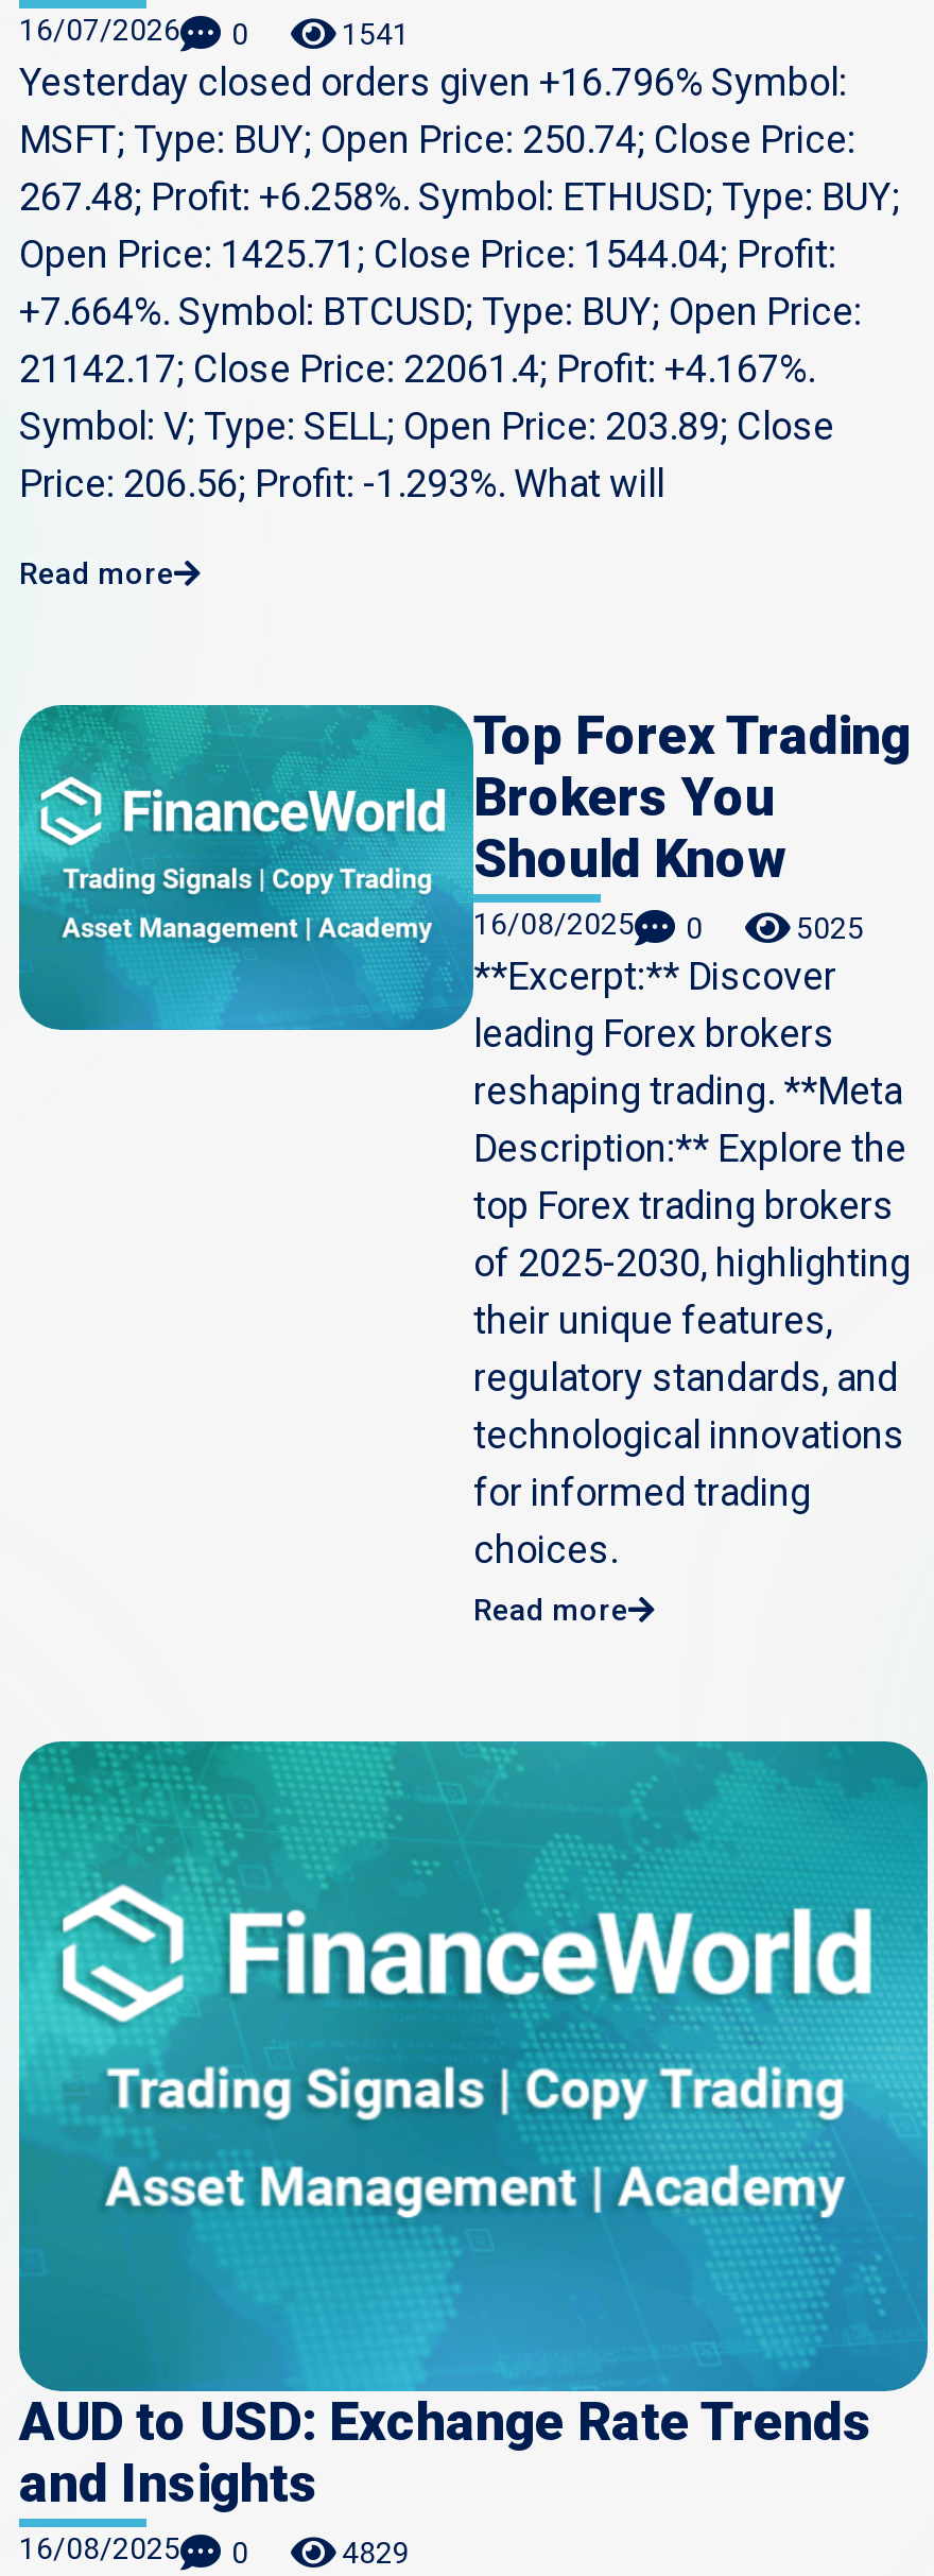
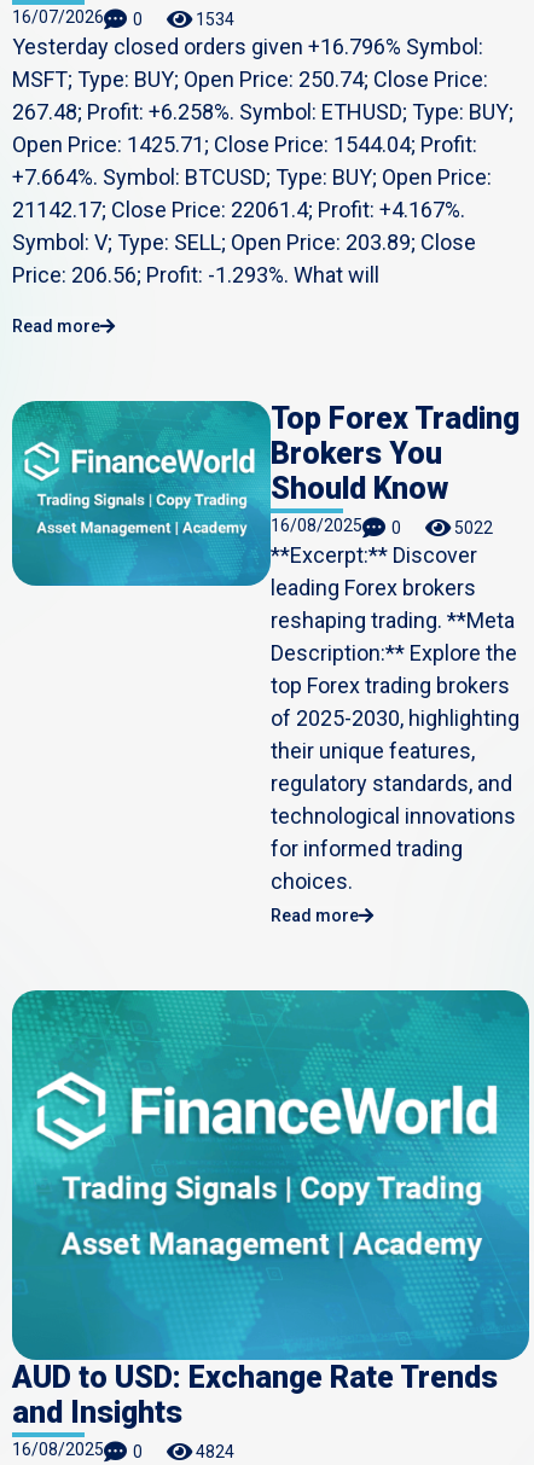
- 1541
+ 1534

- 5025
+ 5022

- 4829
+ 4824
